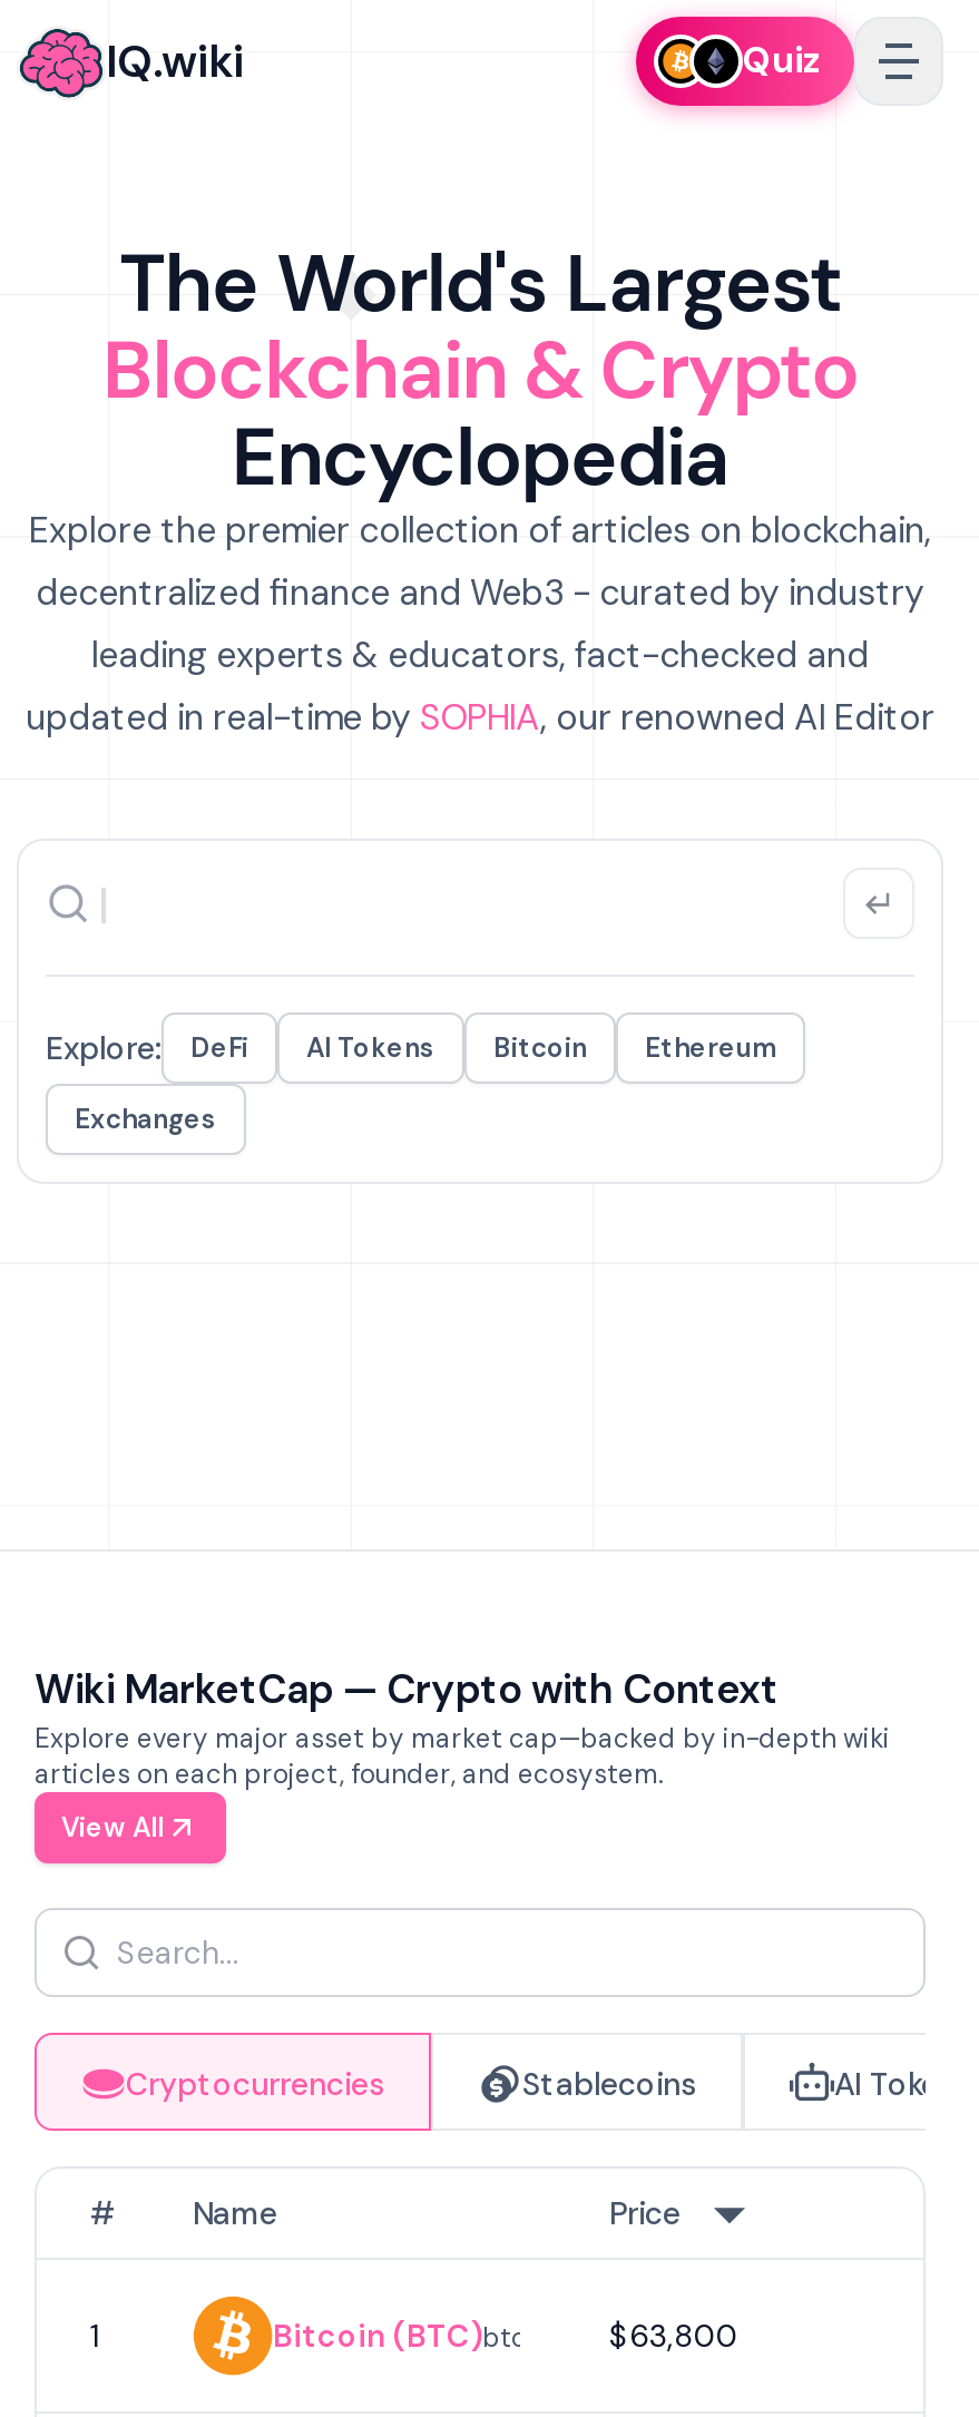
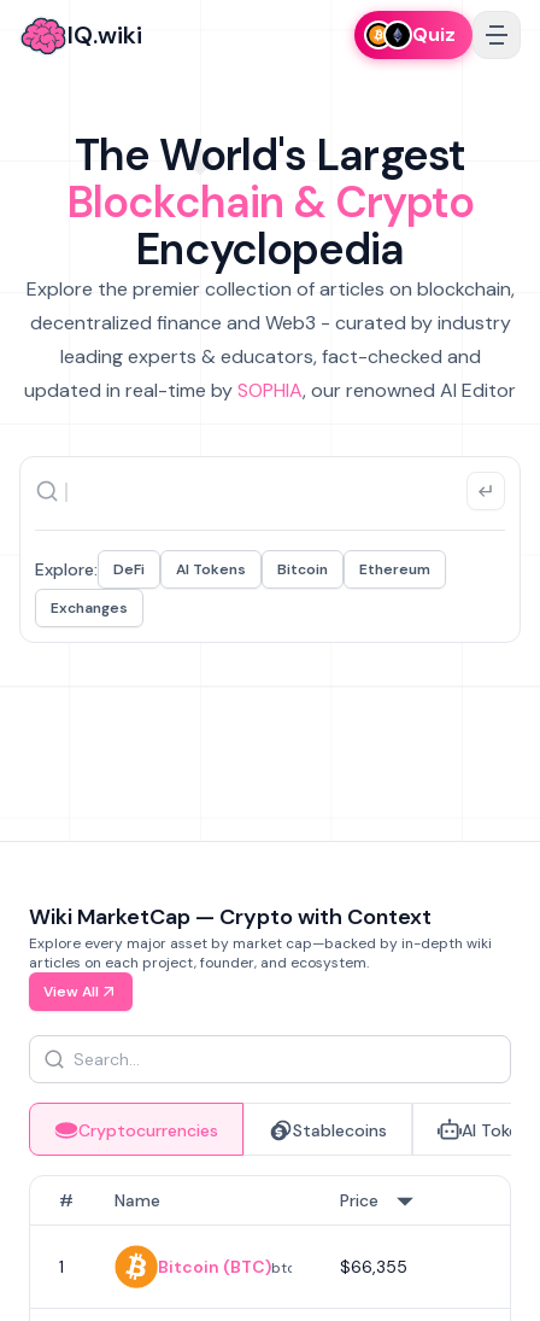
- $63,800
+ $66,355
